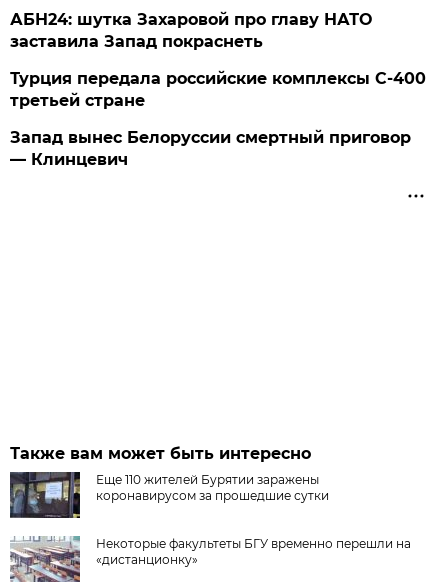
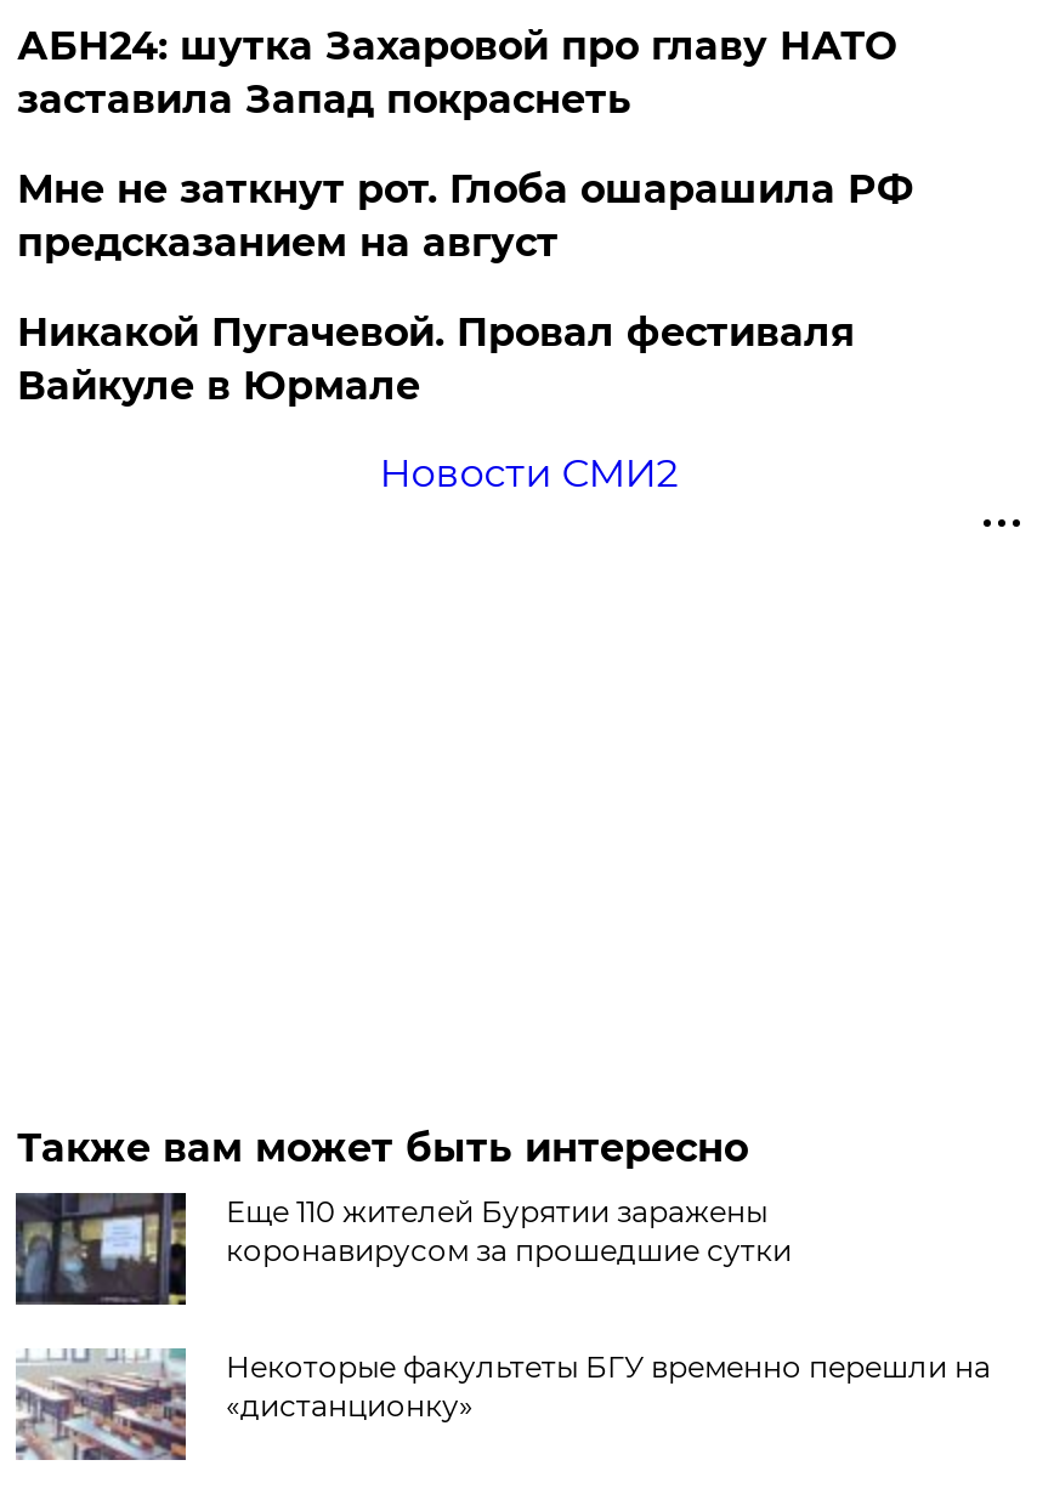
- Турция передала российские комплексы С-400
- третьей стране
- Запад вынес Белоруссии смертный приговор
- — Клинцевич
+ Мне не заткнут рот. Глоба ошарашила РФ
+ предсказанием на август
+ Никакой Пугачевой. Провал фестиваля
+ Вайкуле в Юрмале
+ Новости СМИ2
